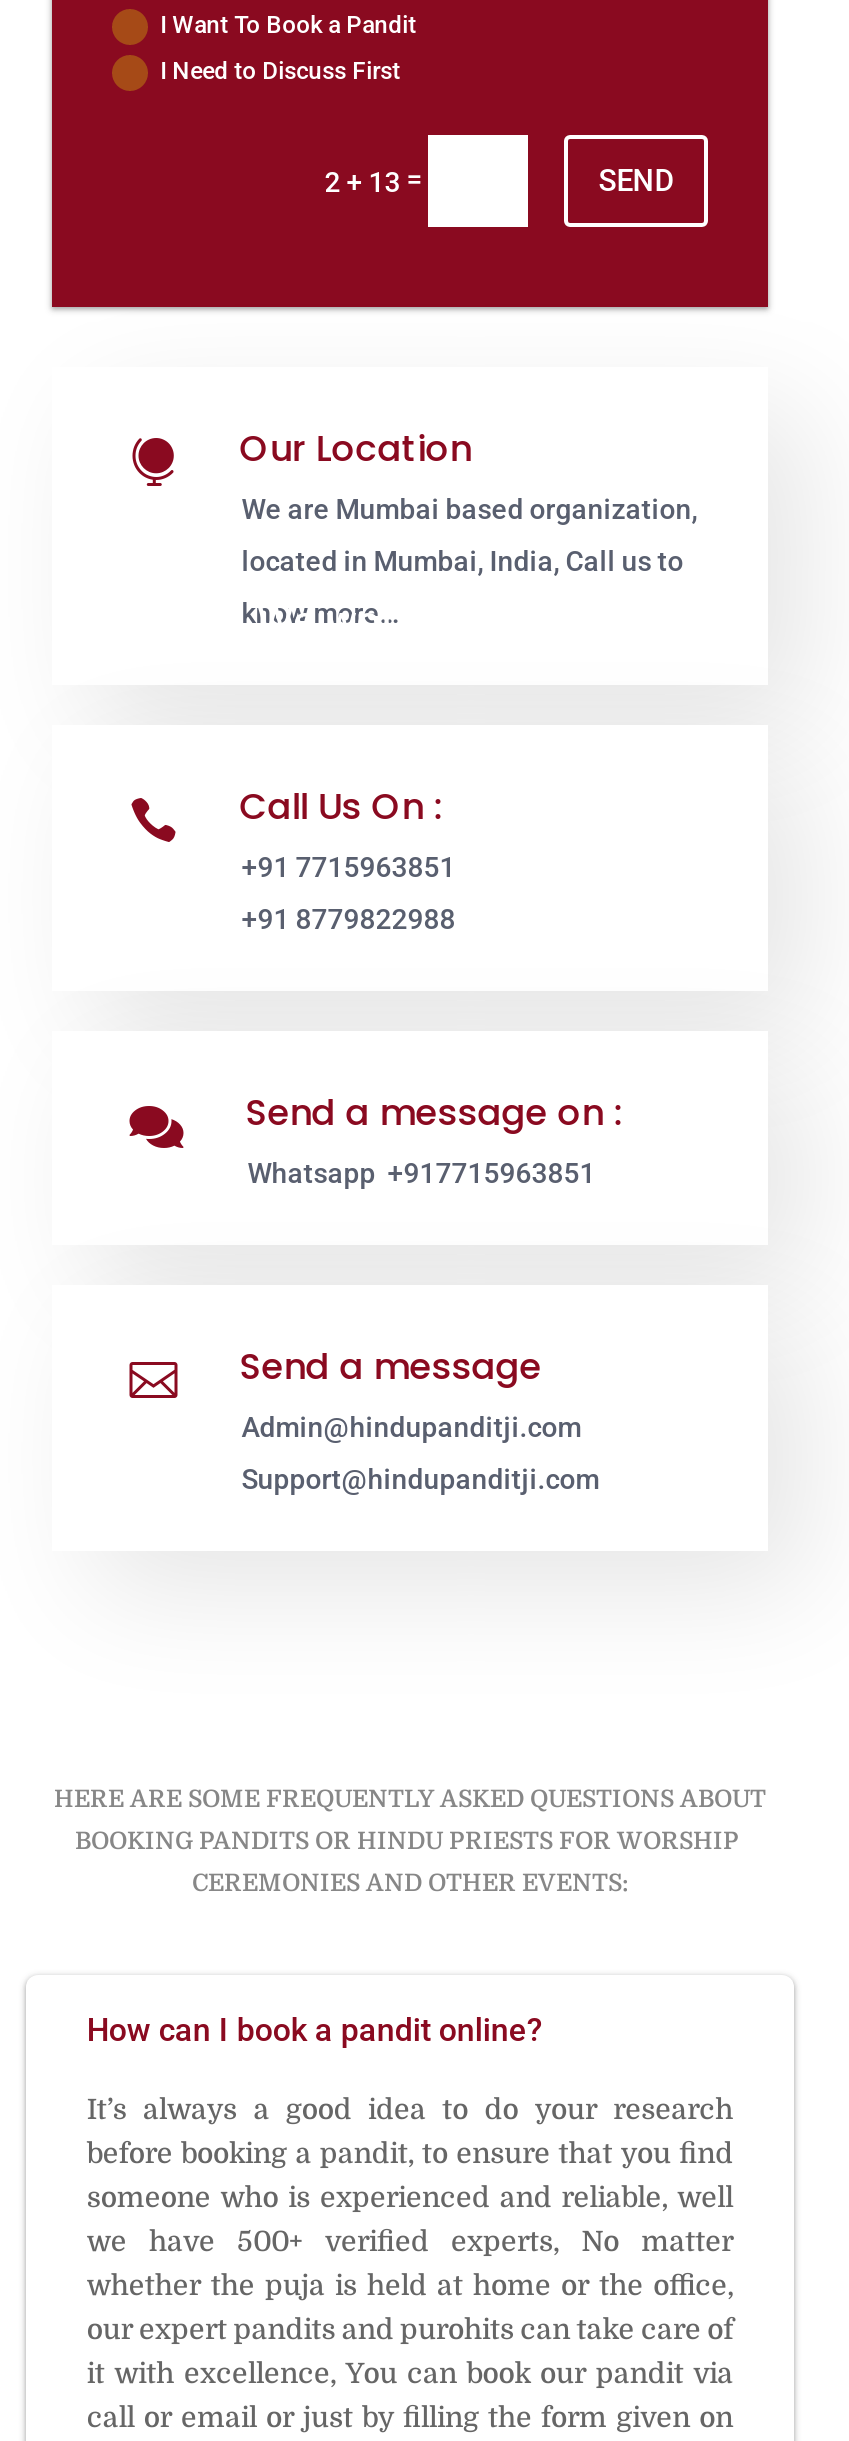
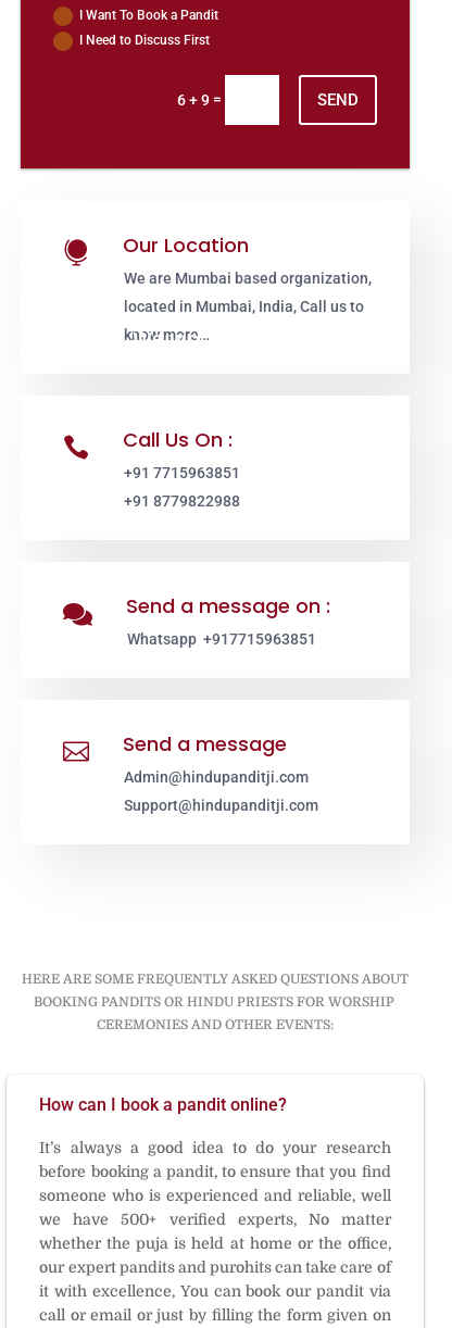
- 2 + 13 =
+ 6 + 9 =
